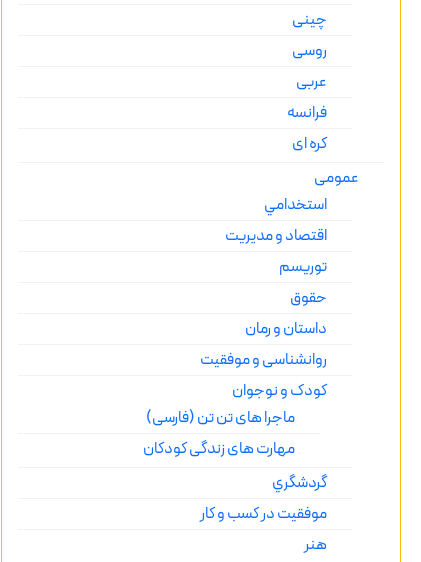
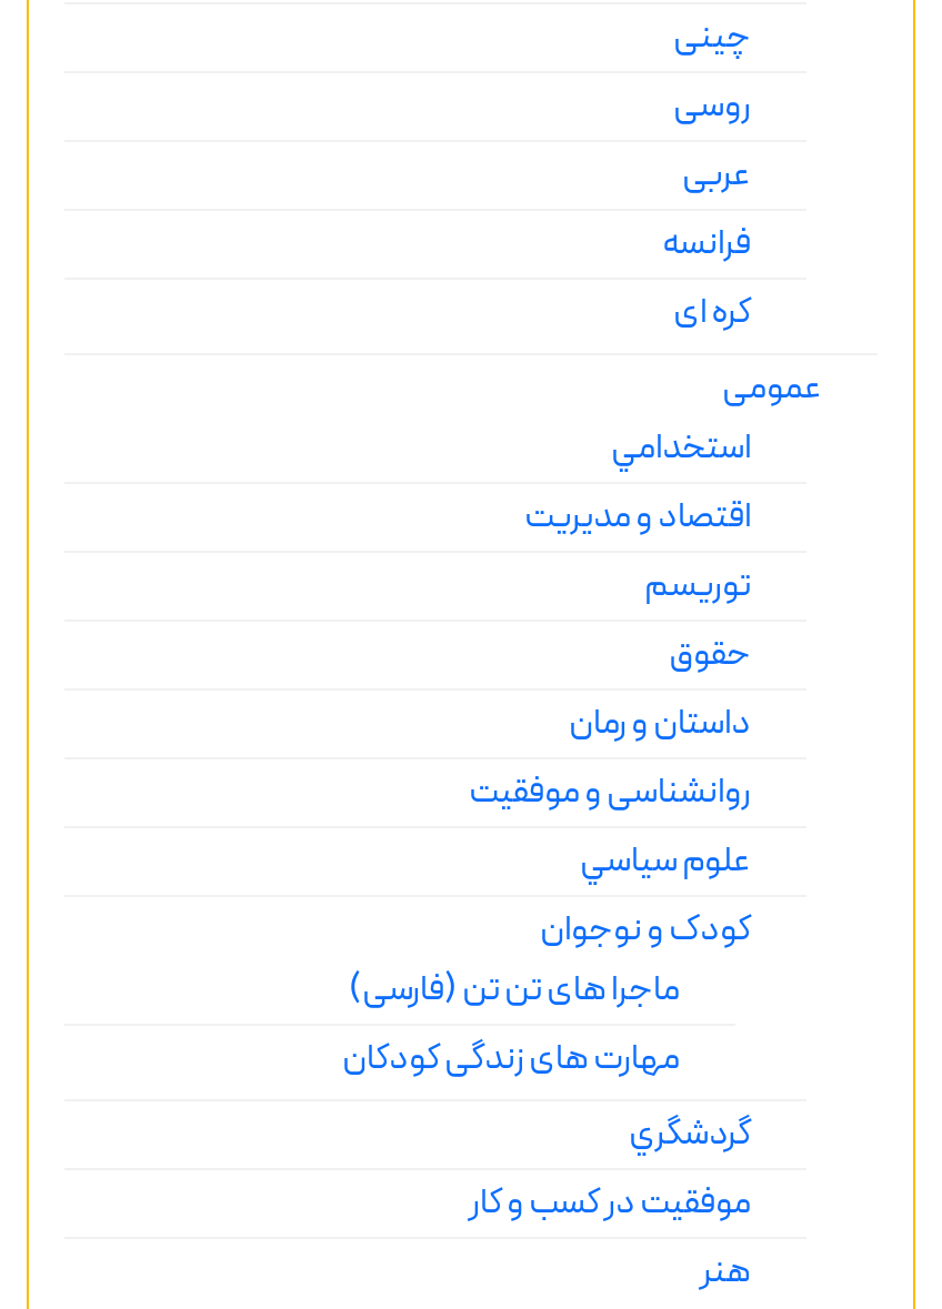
+ علوم سياسي
